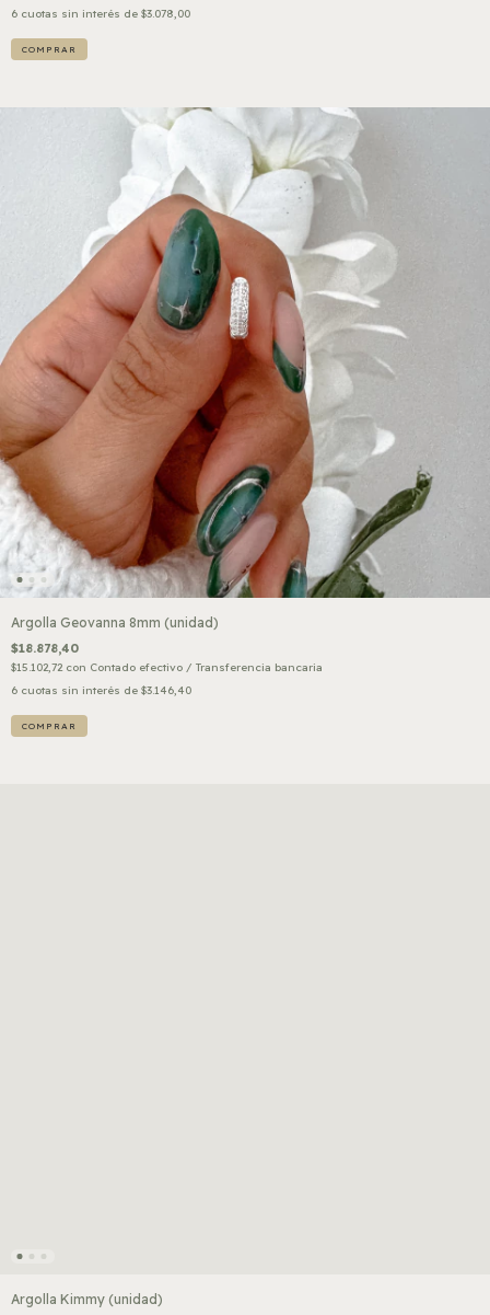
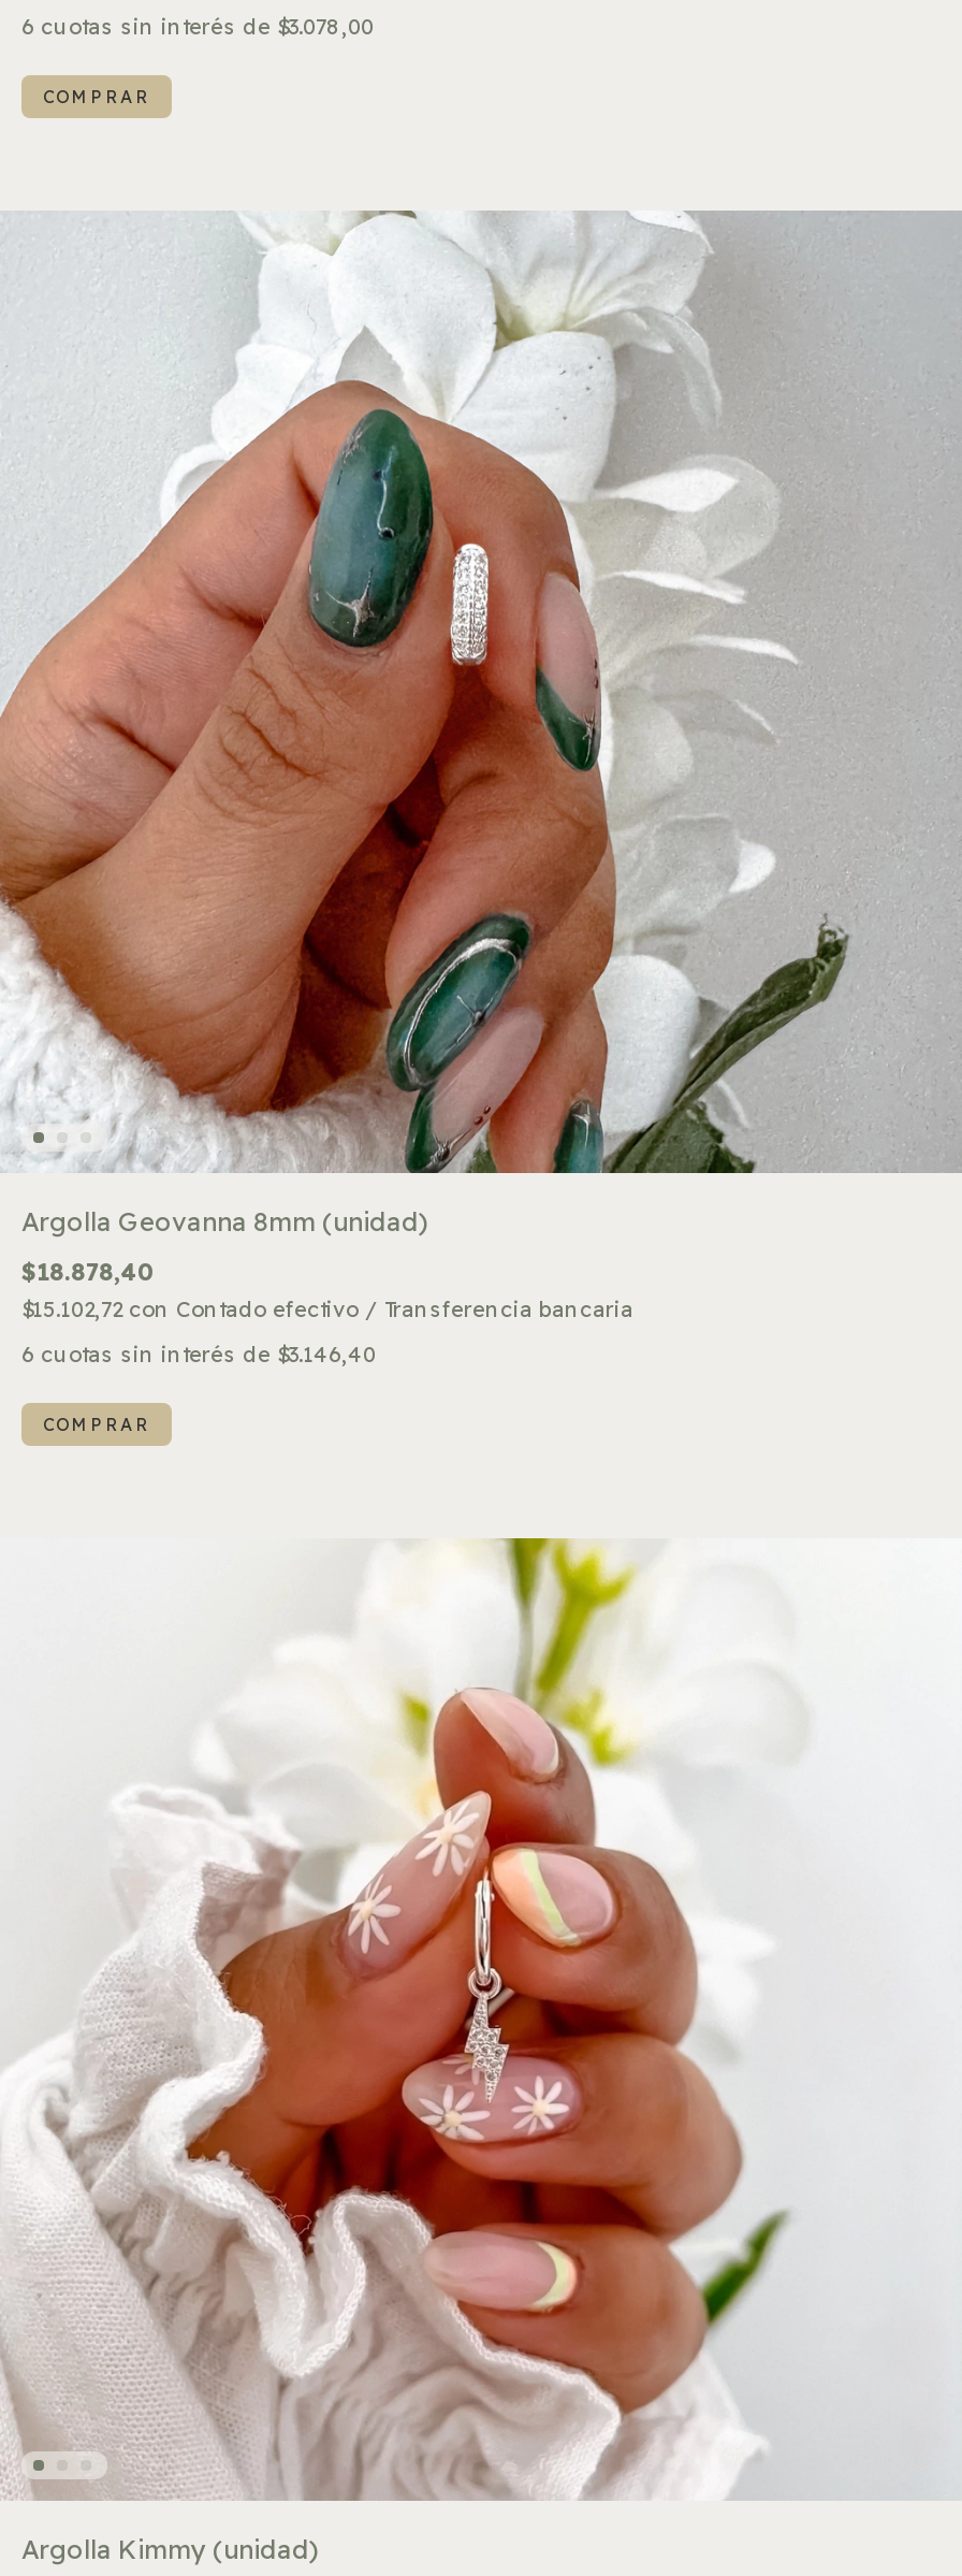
+ [image]
